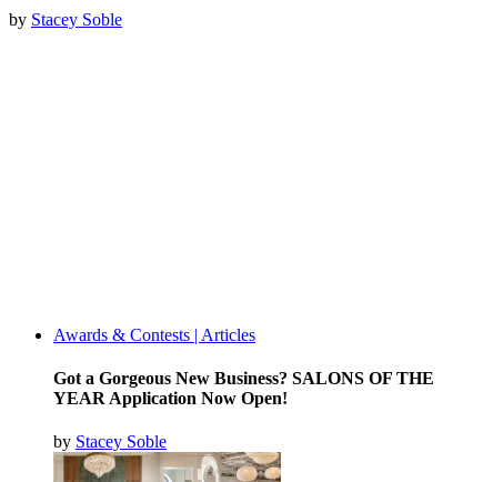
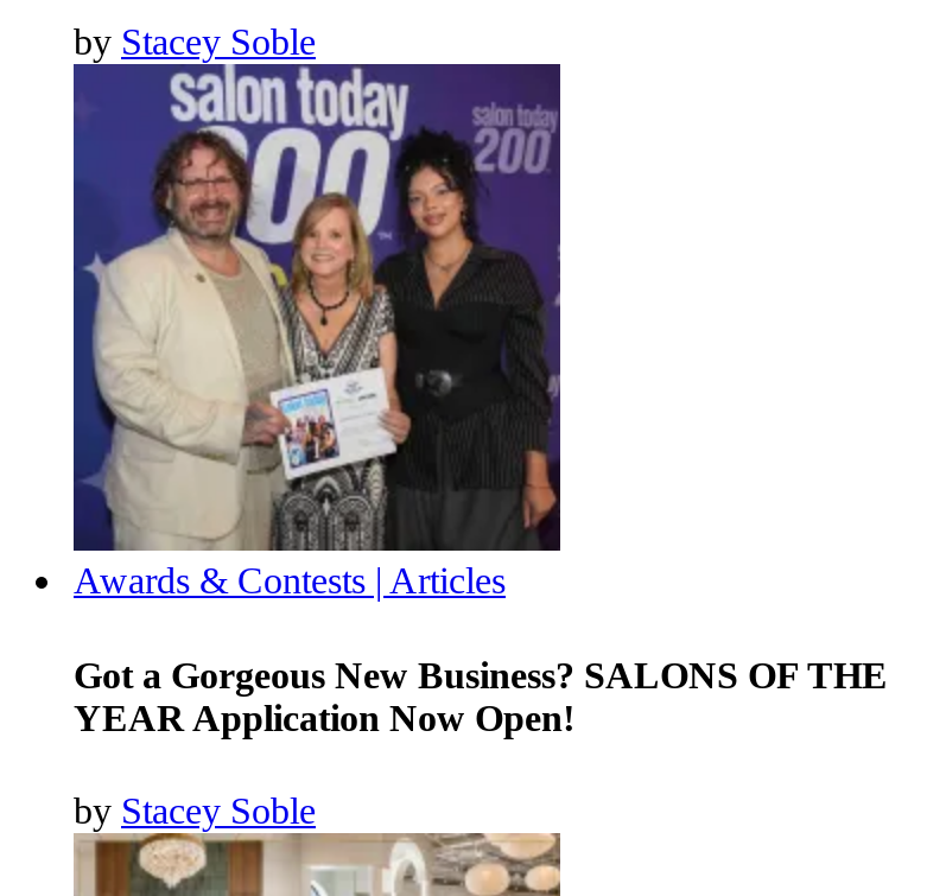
+ [image]
